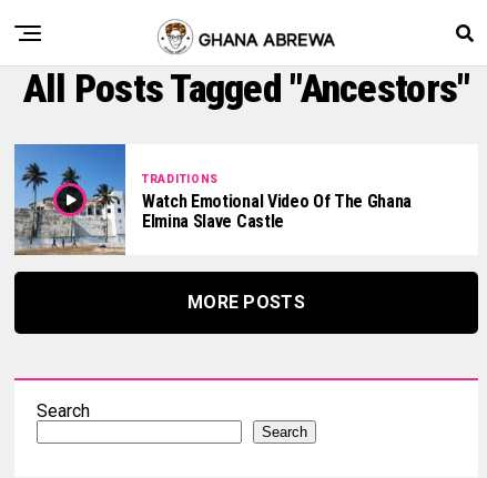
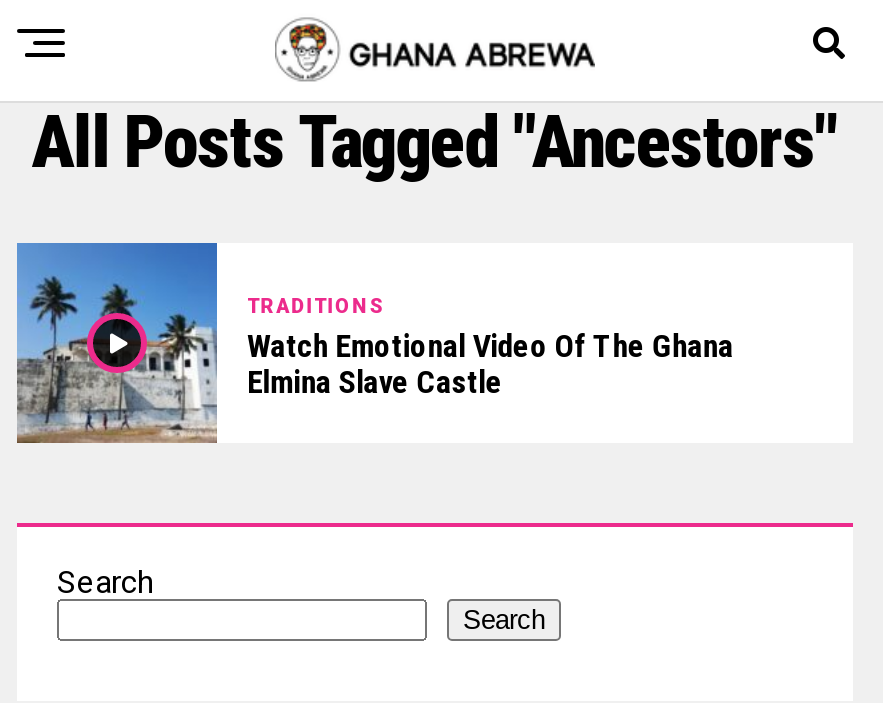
- MORE POSTS
